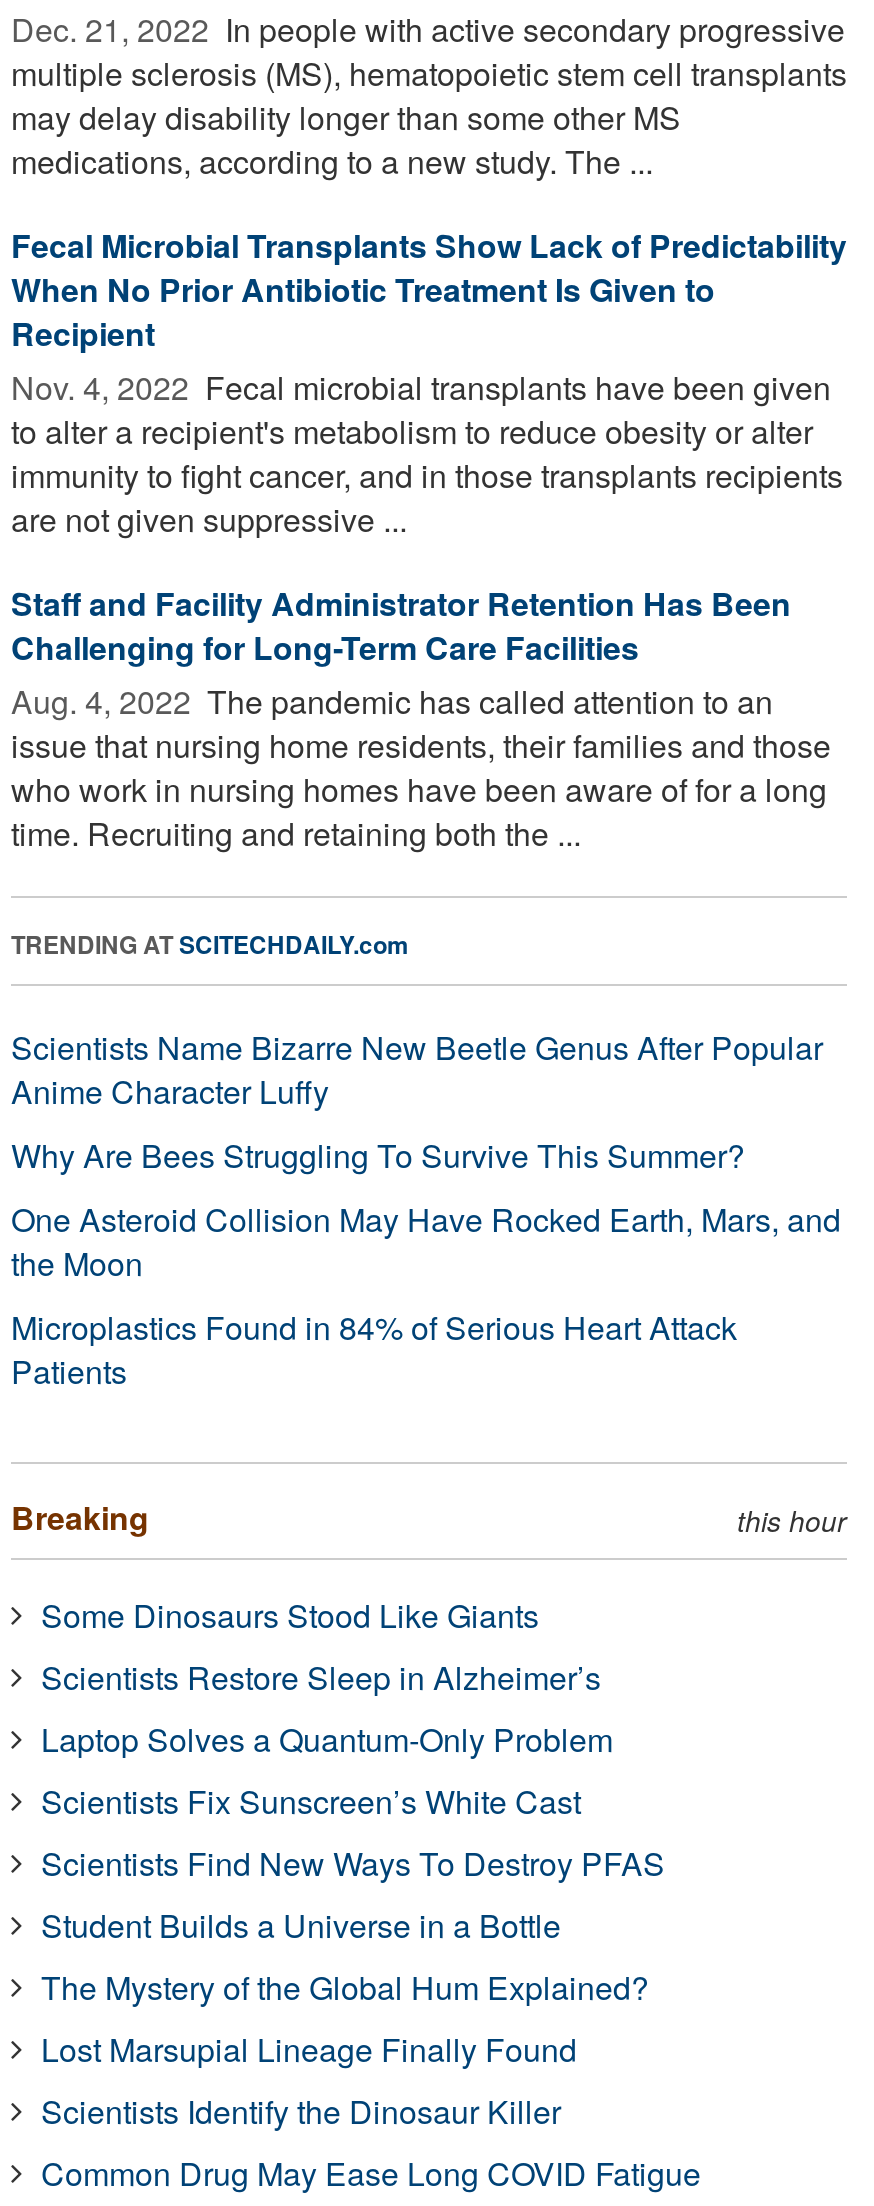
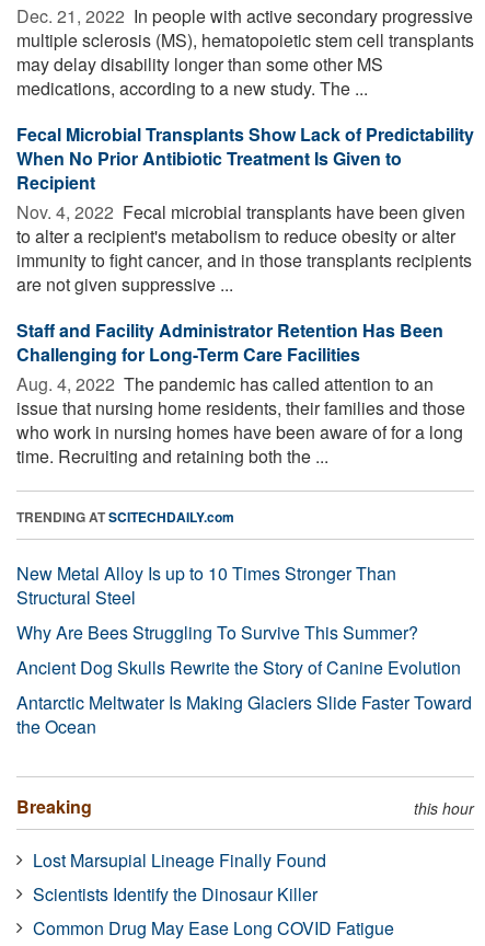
- Scientists Name Bizarre New Beetle Genus After Popular
- Anime Character Luffy
+ New Metal Alloy Is up to 10 Times Stronger Than
+ Structural Steel

- One Asteroid Collision May Have Rocked Earth, Mars, and
- the Moon
- Microplastics Found in 84% of Serious Heart Attack
- Patients
+ Ancient Dog Skulls Rewrite the Story of Canine Evolution
+ Antarctic Meltwater Is Making Glaciers Slide Faster Toward
+ the Ocean

- Some Dinosaurs Stood Like Giants
- Scientists Restore Sleep in Alzheimer’s
- Laptop Solves a Quantum-Only Problem
- Scientists Fix Sunscreen’s White Cast
- Scientists Find New Ways To Destroy PFAS
- Student Builds a Universe in a Bottle
- The Mystery of the Global Hum Explained?
